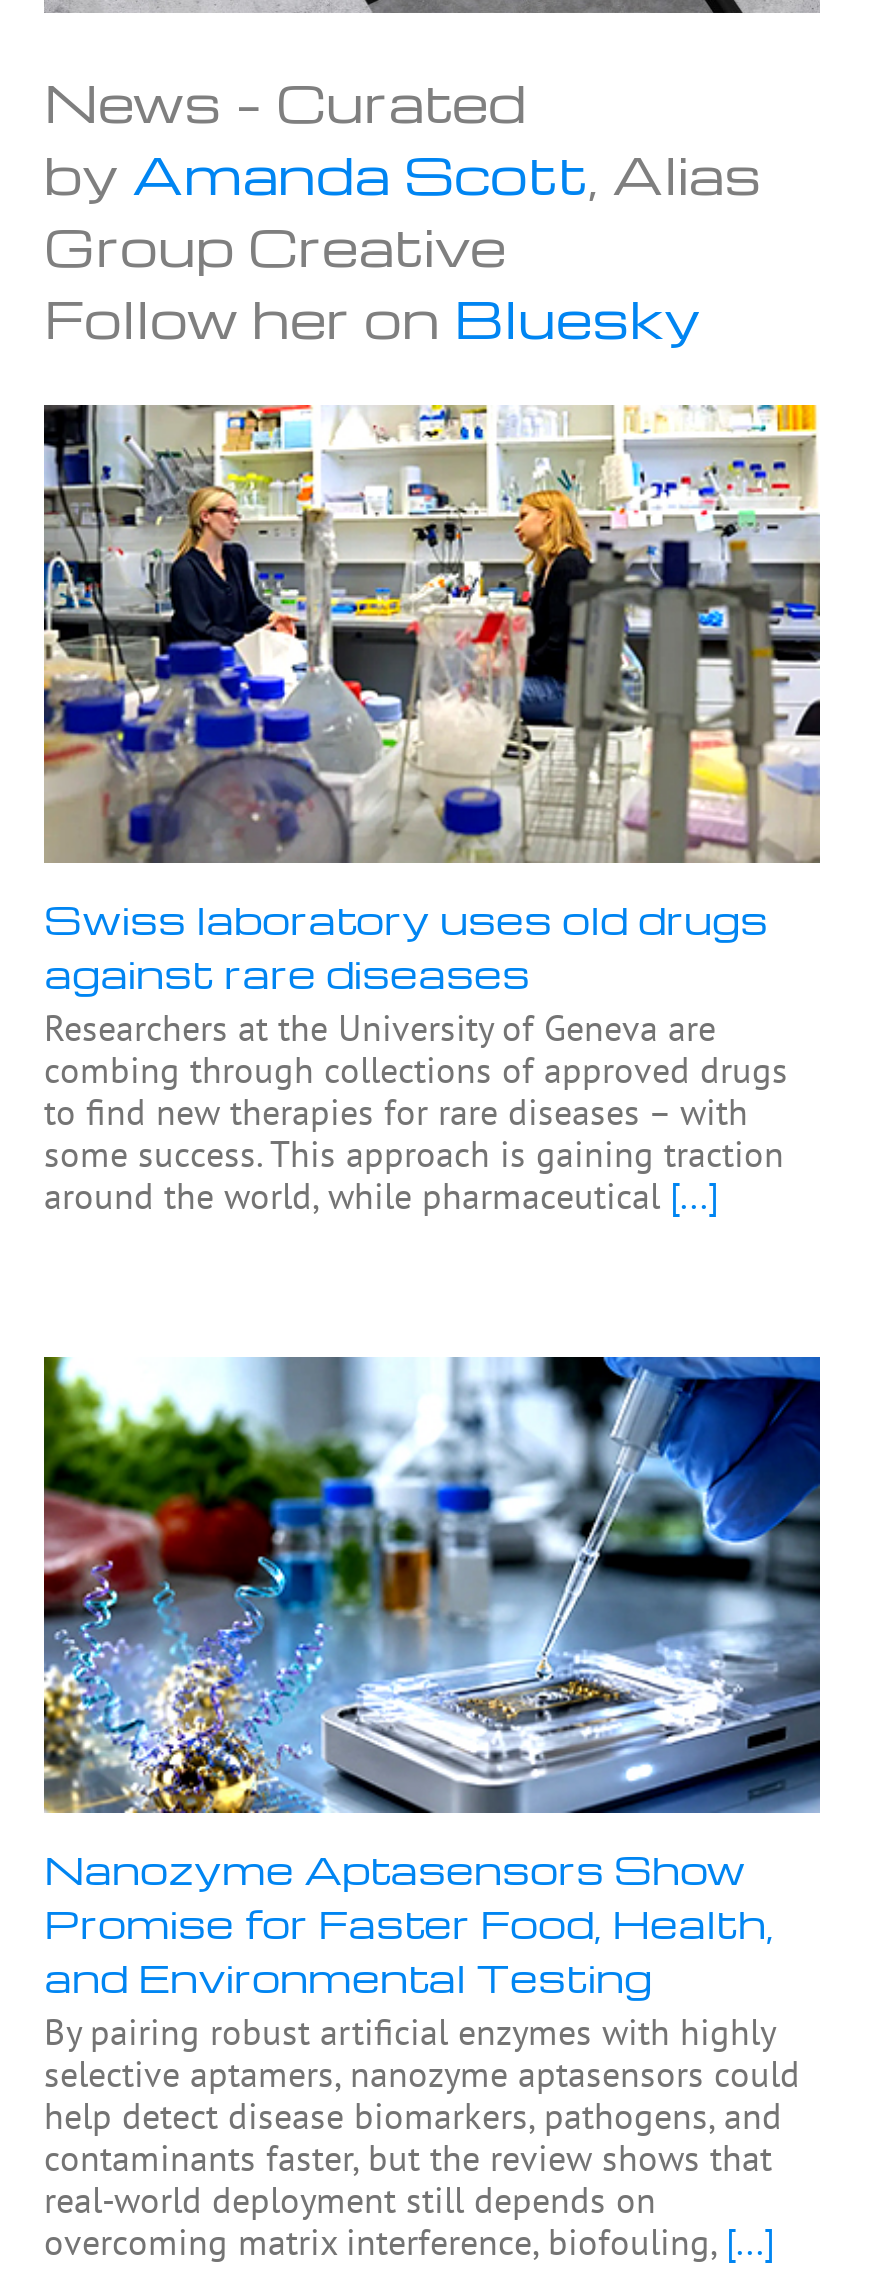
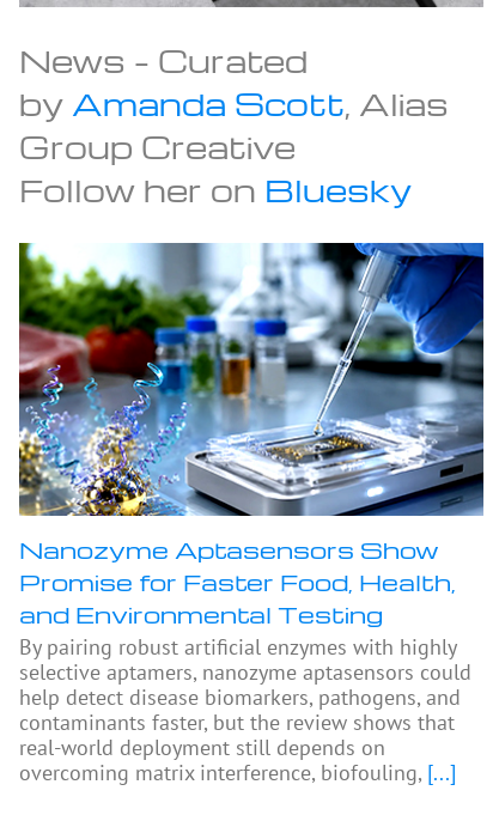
- [image]
- Swiss laboratory uses old drugs
- against rare diseases
- Researchers at the University of Geneva are
- combing through collections of approved drugs
- to find new therapies for rare diseases – with
- some success. This approach is gaining traction
- around the world, while pharmaceutical [...]
